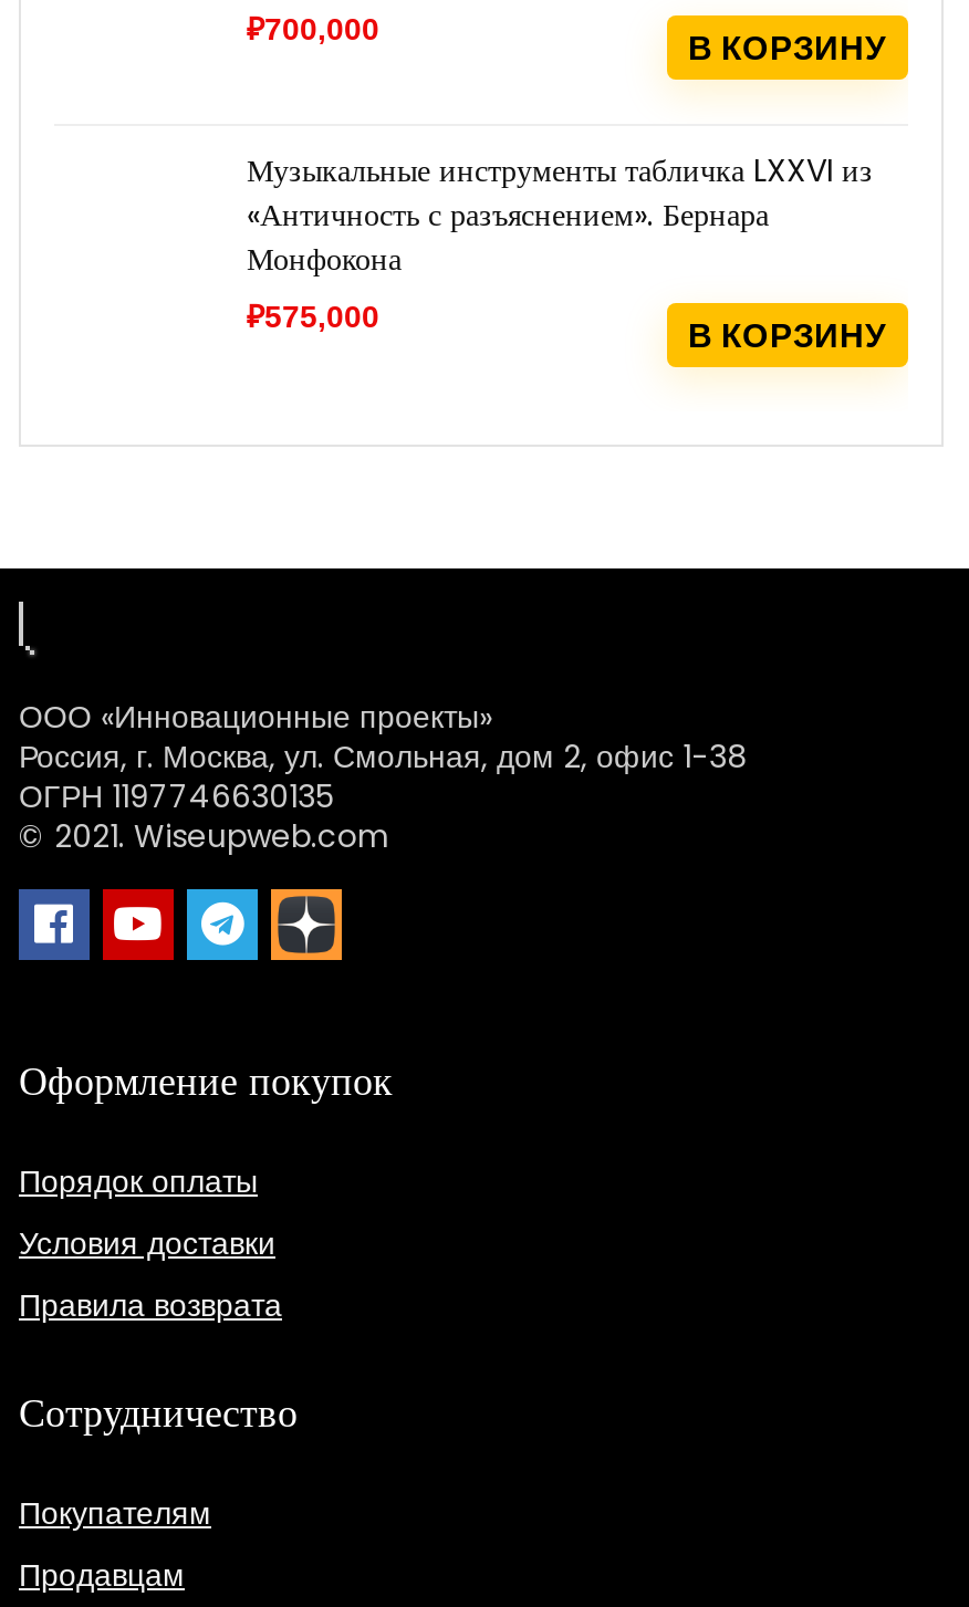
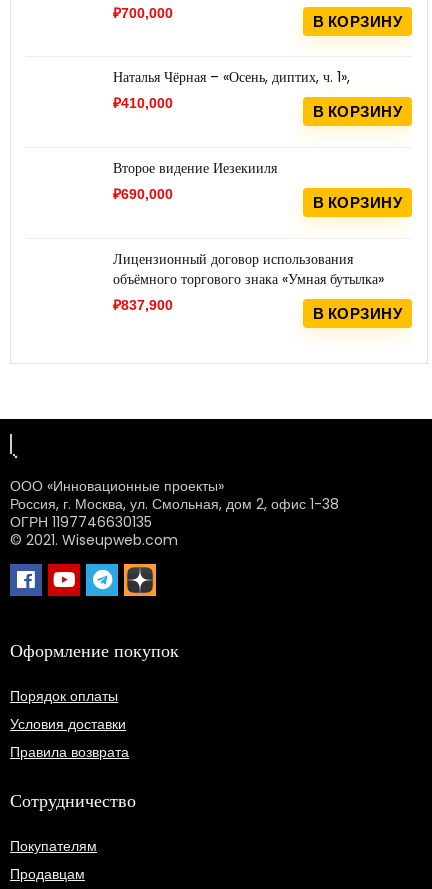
- Музыкальные инструменты табличка LXXVI из
- «Античность с разъяснением». Бернара
- Монфокона
- ₽575,000
+ Наталья Чёрная – «Осень, диптих, ч. 1»,
+ ₽410,000
+ В КОРЗИНУ
+ Второе видение Иезекииля
+ ₽690,000
+ В КОРЗИНУ
+ Лицензионный договор использования
+ объёмного торгового знака «Умная бутылка»
+ ₽837,900
